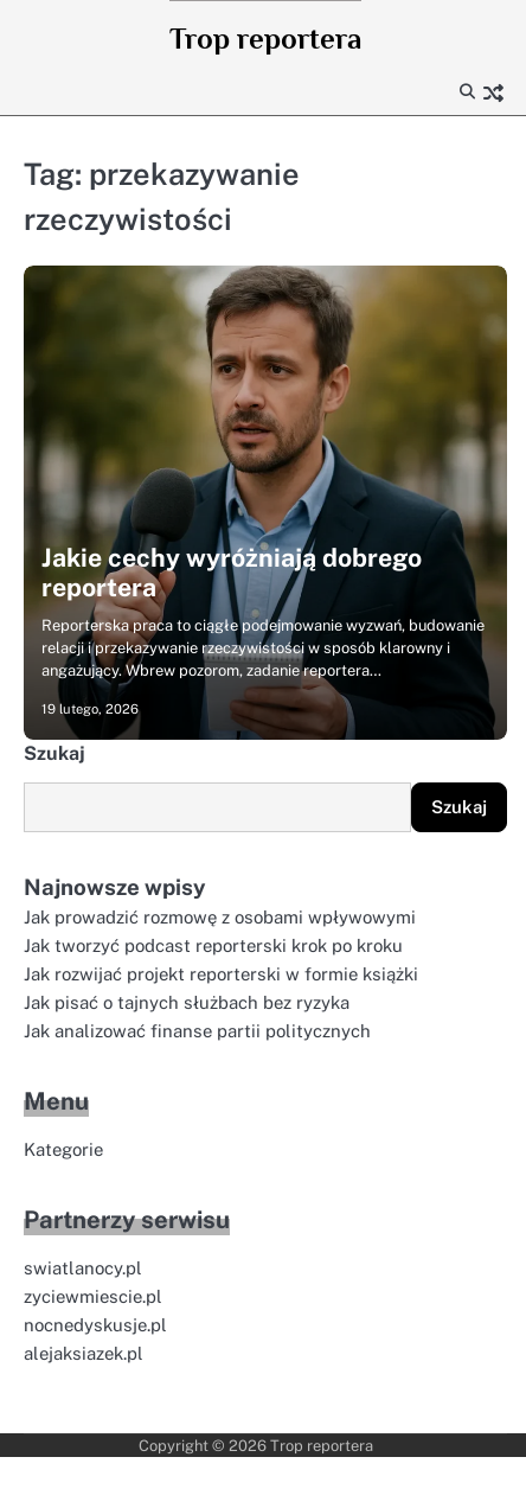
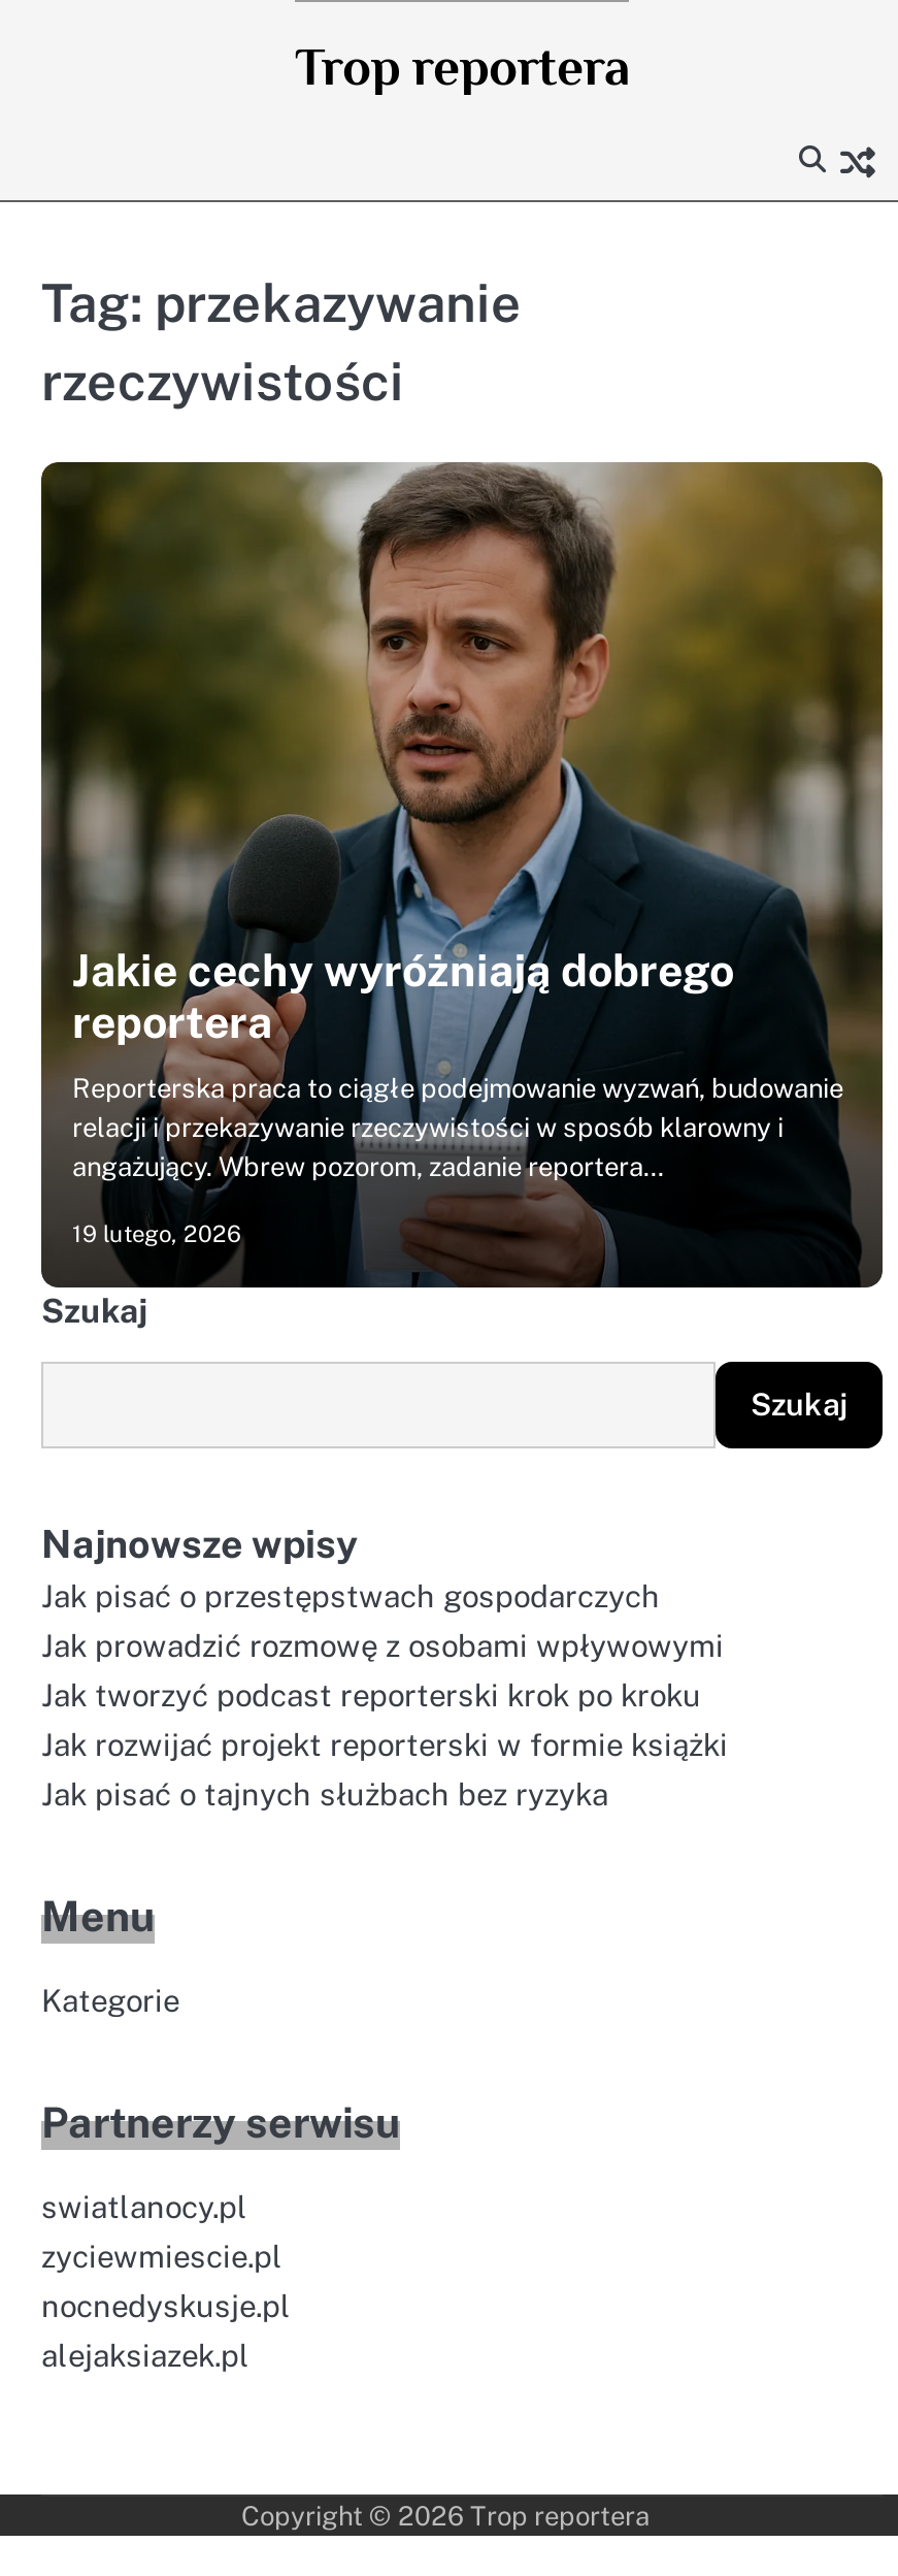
+ Jak pisać o przestępstwach gospodarczych

moved down: Jak prowadzić rozmowę z osobami wpływowymi | Jak tworzyć podcast reporterski krok po kroku | Jak rozwijać projekt reporterski w formie książki | Jak pisać o tajnych służbach bez ryzyka

- Jak analizować finanse partii politycznych
